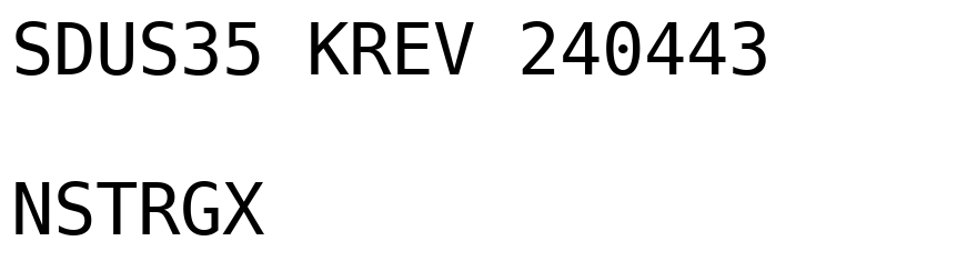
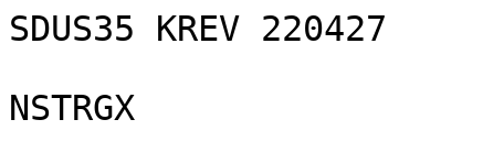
- SDUS35 KREV 240443
+ SDUS35 KREV 220427
